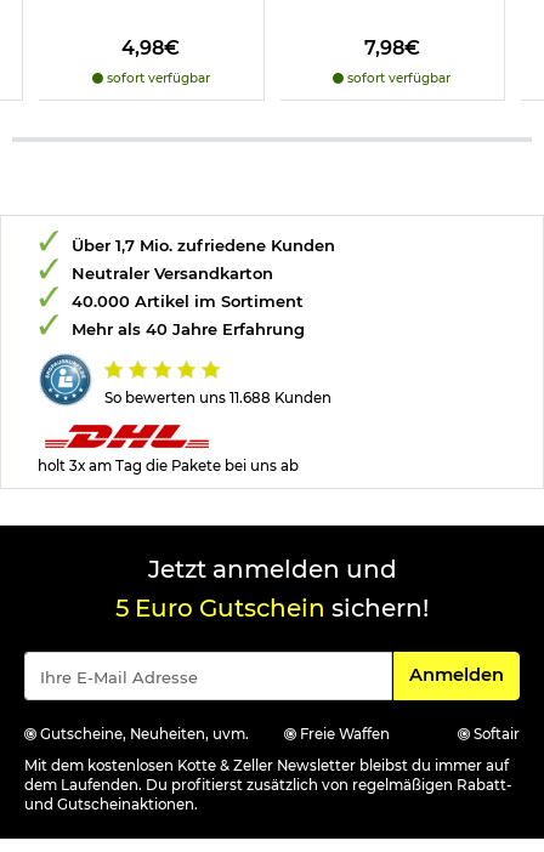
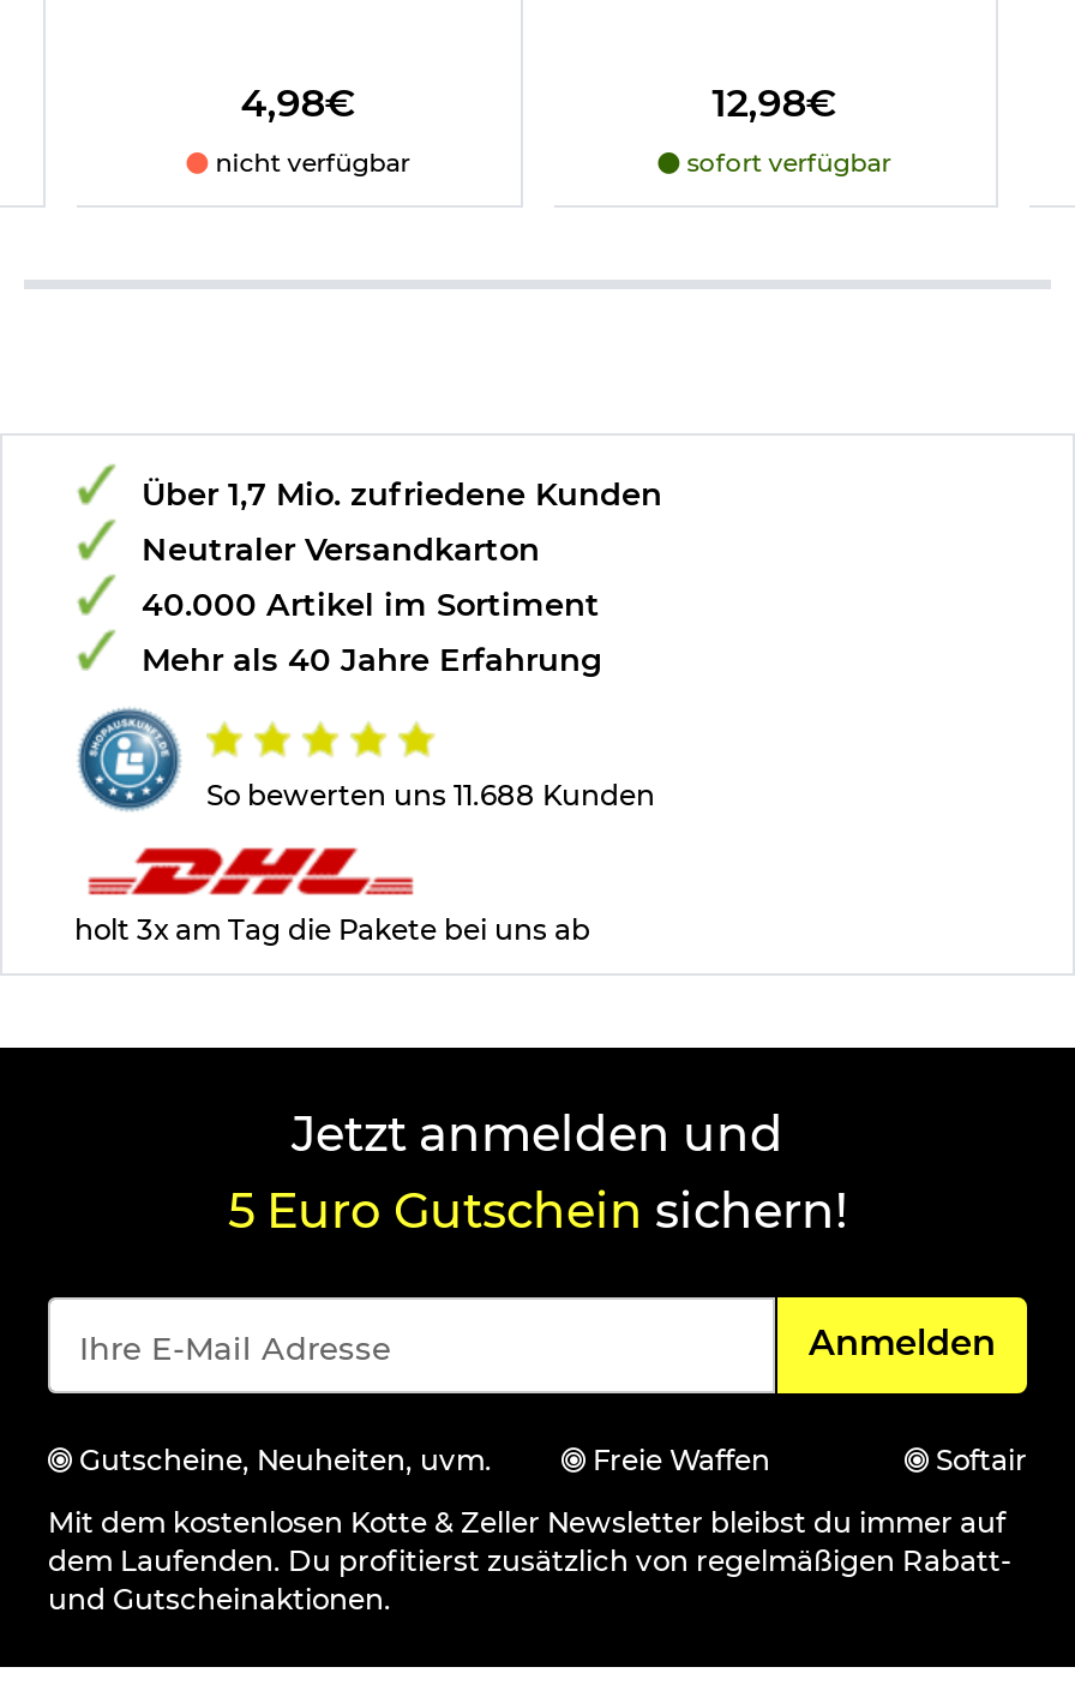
- 7,98€
+ 12,98€

- sofort verfügbar
+ nicht verfügbar
